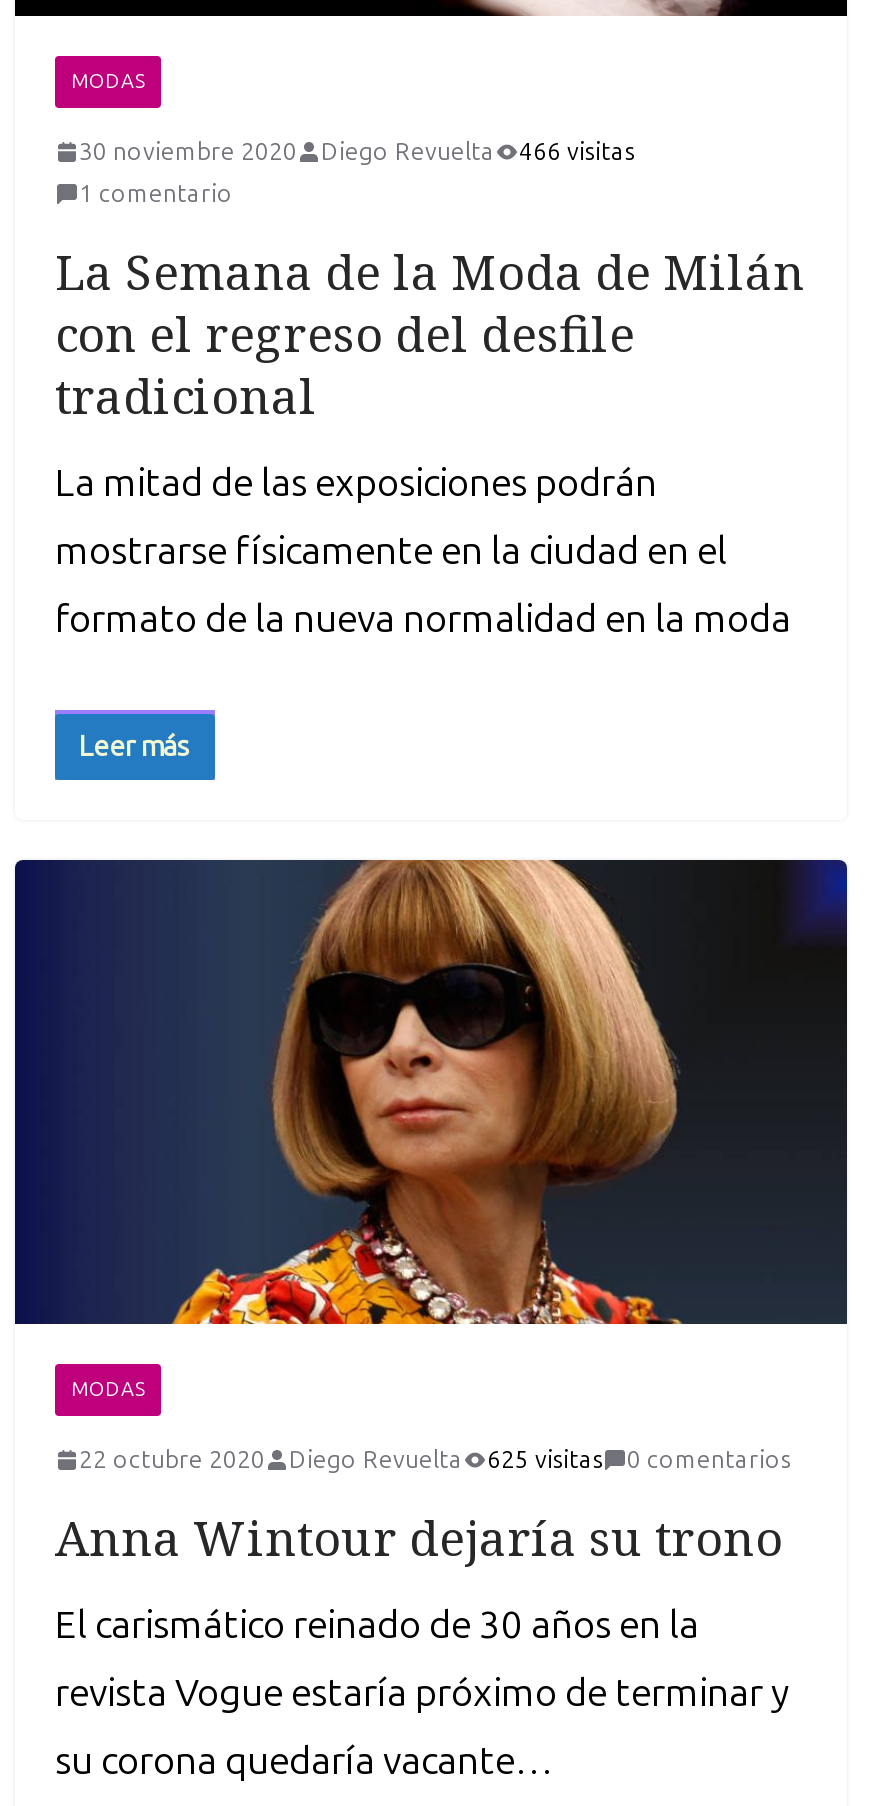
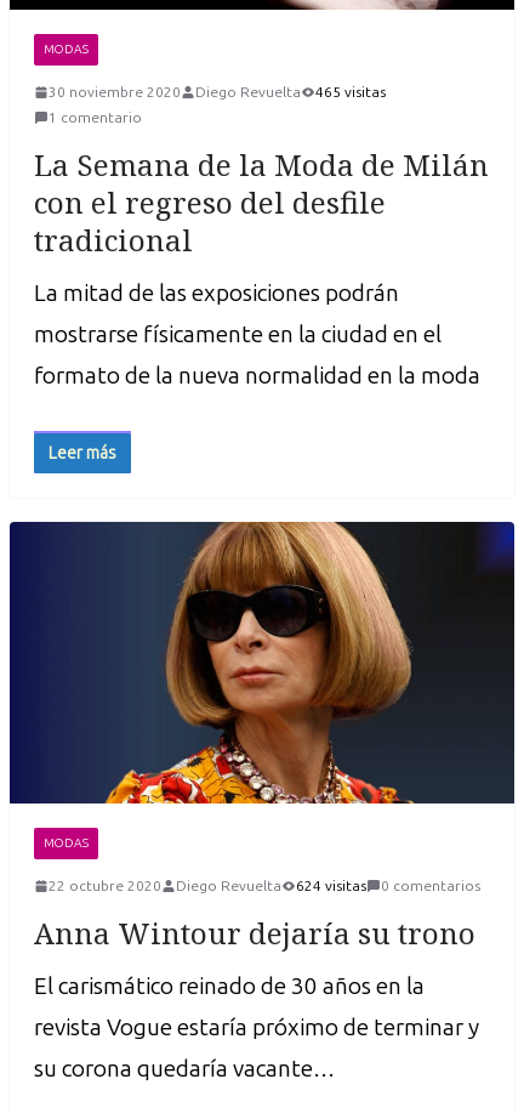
- 30 noviembre 2020 Diego Revuelta 466 visitas
+ 30 noviembre 2020 Diego Revuelta 465 visitas

- 22 octubre 2020 Diego Revuelta 625 visitas 0 comentarios
+ 22 octubre 2020 Diego Revuelta 624 visitas 0 comentarios
